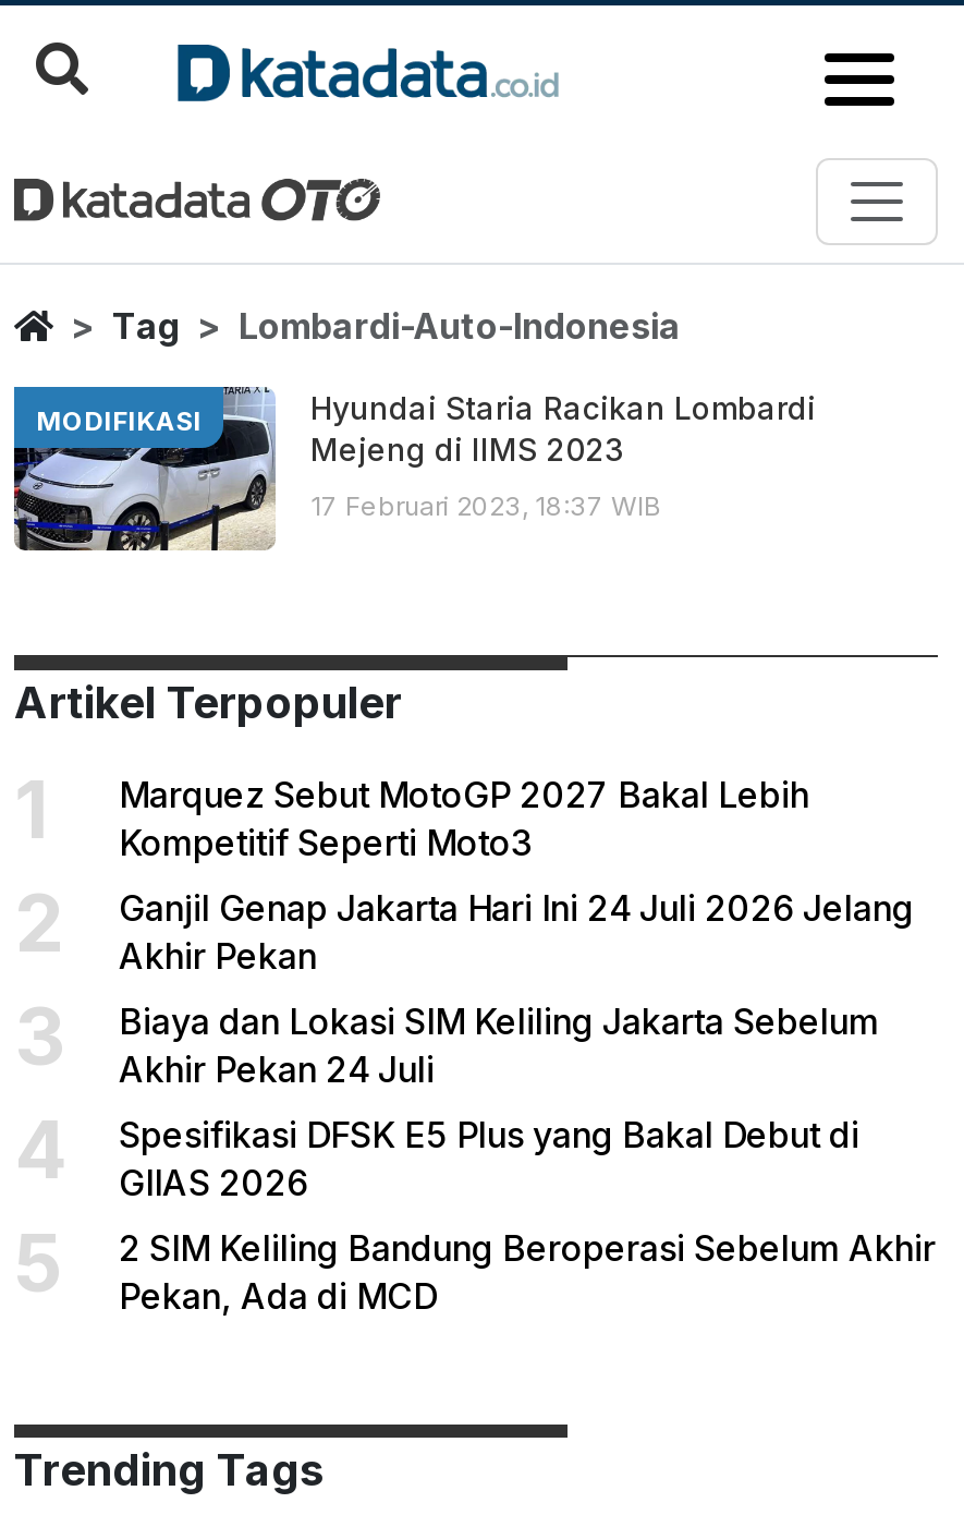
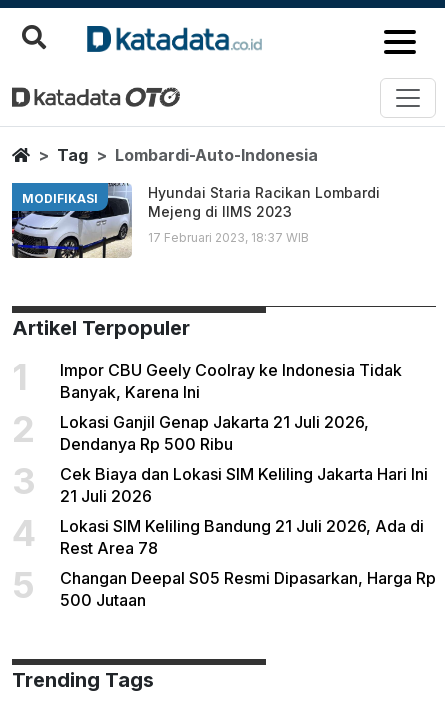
- Marquez Sebut MotoGP 2027 Bakal Lebih
- Kompetitif Seperti Moto3
+ Impor CBU Geely Coolray ke Indonesia Tidak
+ Banyak, Karena Ini

- Ganjil Genap Jakarta Hari Ini 24 Juli 2026 Jelang
- Akhir Pekan
+ Lokasi Ganjil Genap Jakarta 21 Juli 2026,
+ Dendanya Rp 500 Ribu

- Biaya dan Lokasi SIM Keliling Jakarta Sebelum
- Akhir Pekan 24 Juli
+ Cek Biaya dan Lokasi SIM Keliling Jakarta Hari Ini
+ 21 Juli 2026

- Spesifikasi DFSK E5 Plus yang Bakal Debut di
- GIIAS 2026
+ Lokasi SIM Keliling Bandung 21 Juli 2026, Ada di
+ Rest Area 78

- 2 SIM Keliling Bandung Beroperasi Sebelum Akhir
- Pekan, Ada di MCD
+ Changan Deepal S05 Resmi Dipasarkan, Harga Rp
+ 500 Jutaan
